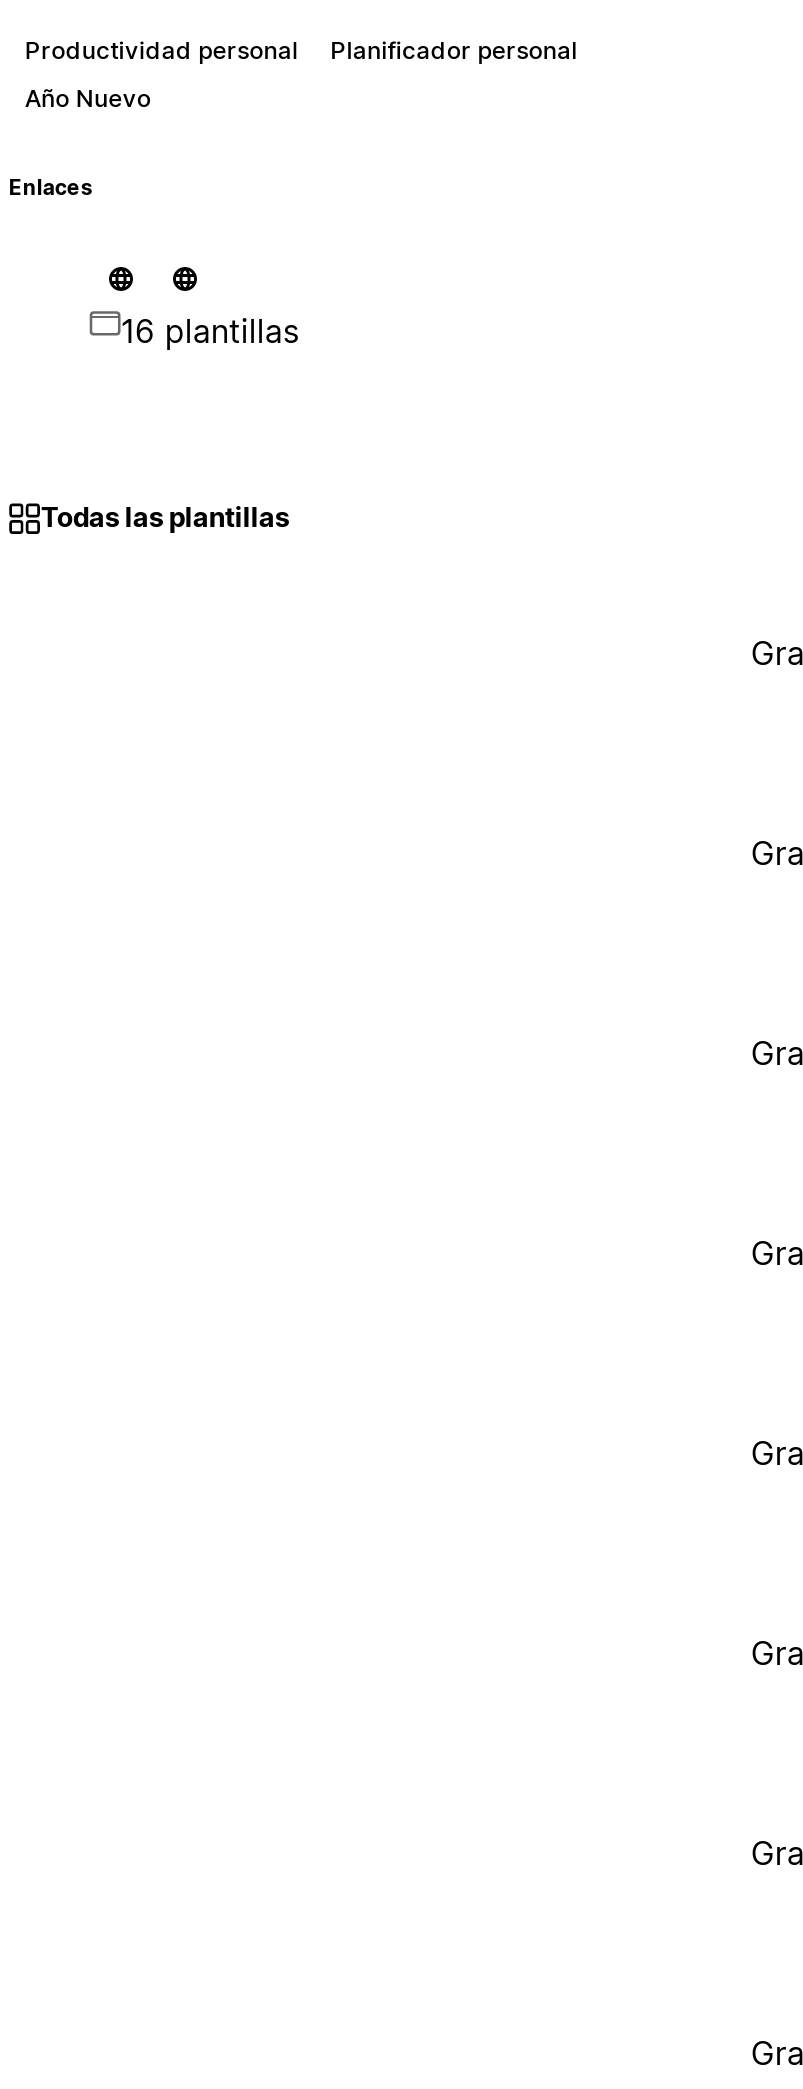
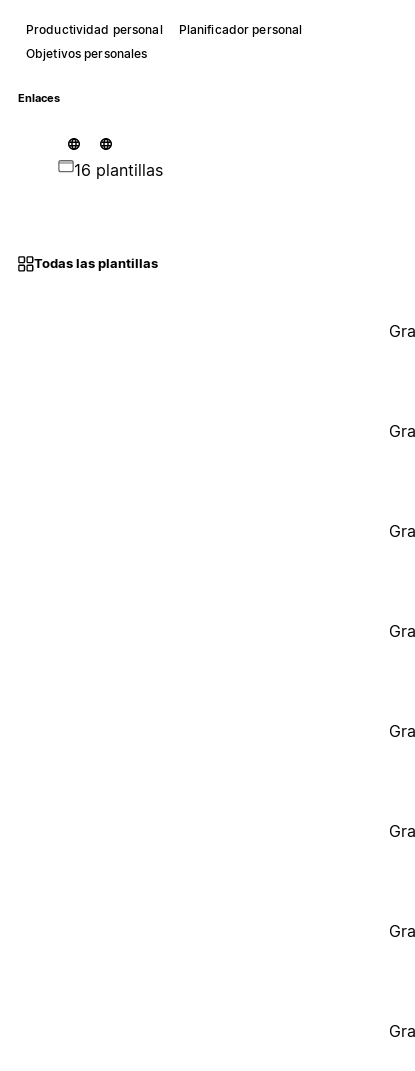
- Año Nuevo
+ Objetivos personales
